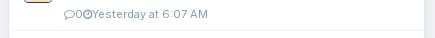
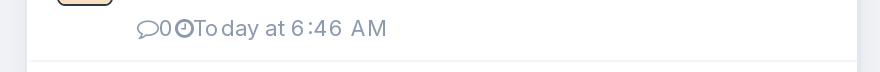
- Yesterday at 6:07 AM
+ Today at 6:46 AM
